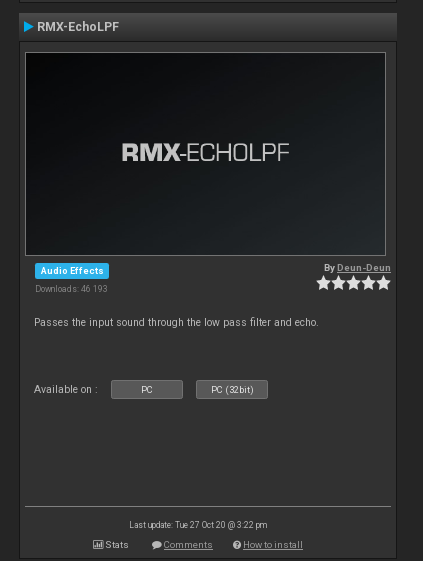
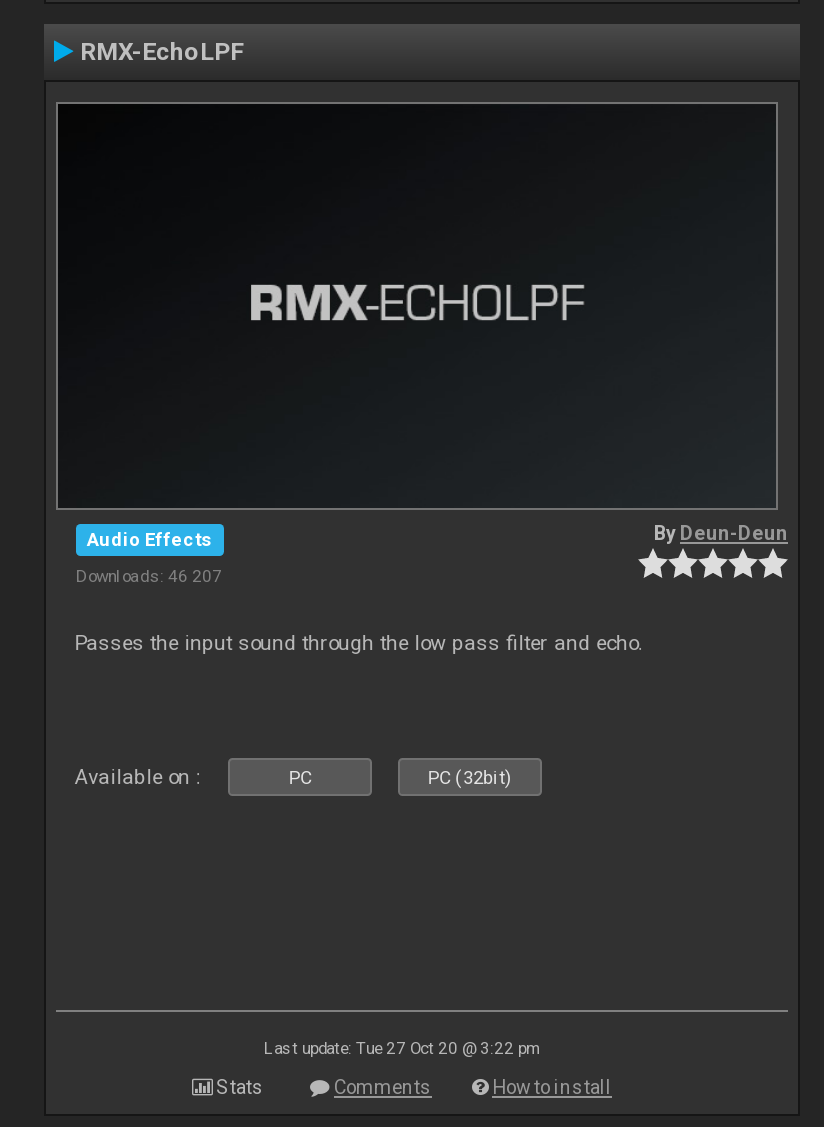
- Downloads: 46 193
+ Downloads: 46 207
